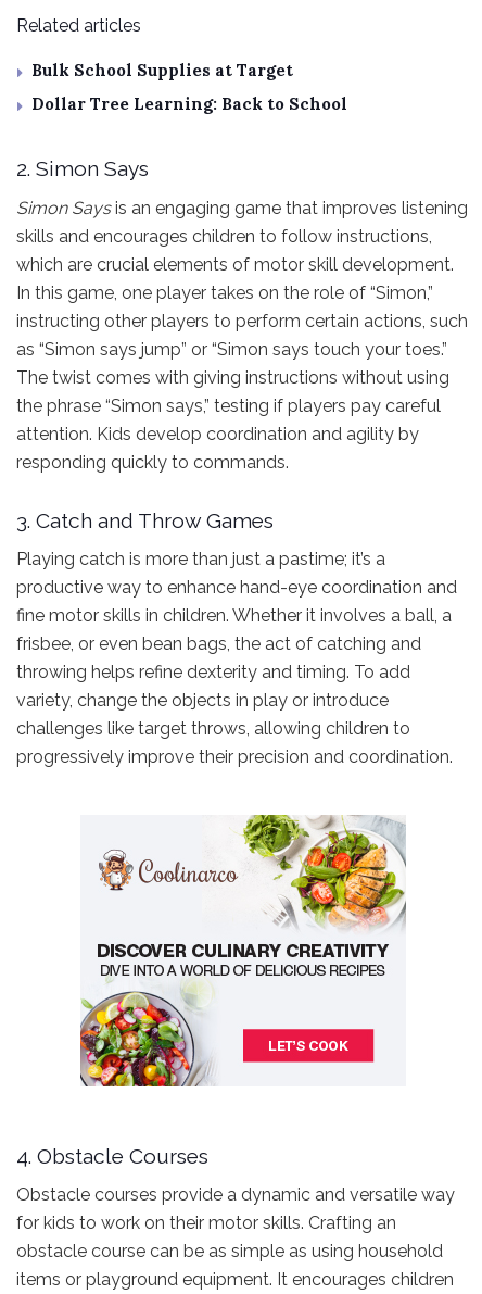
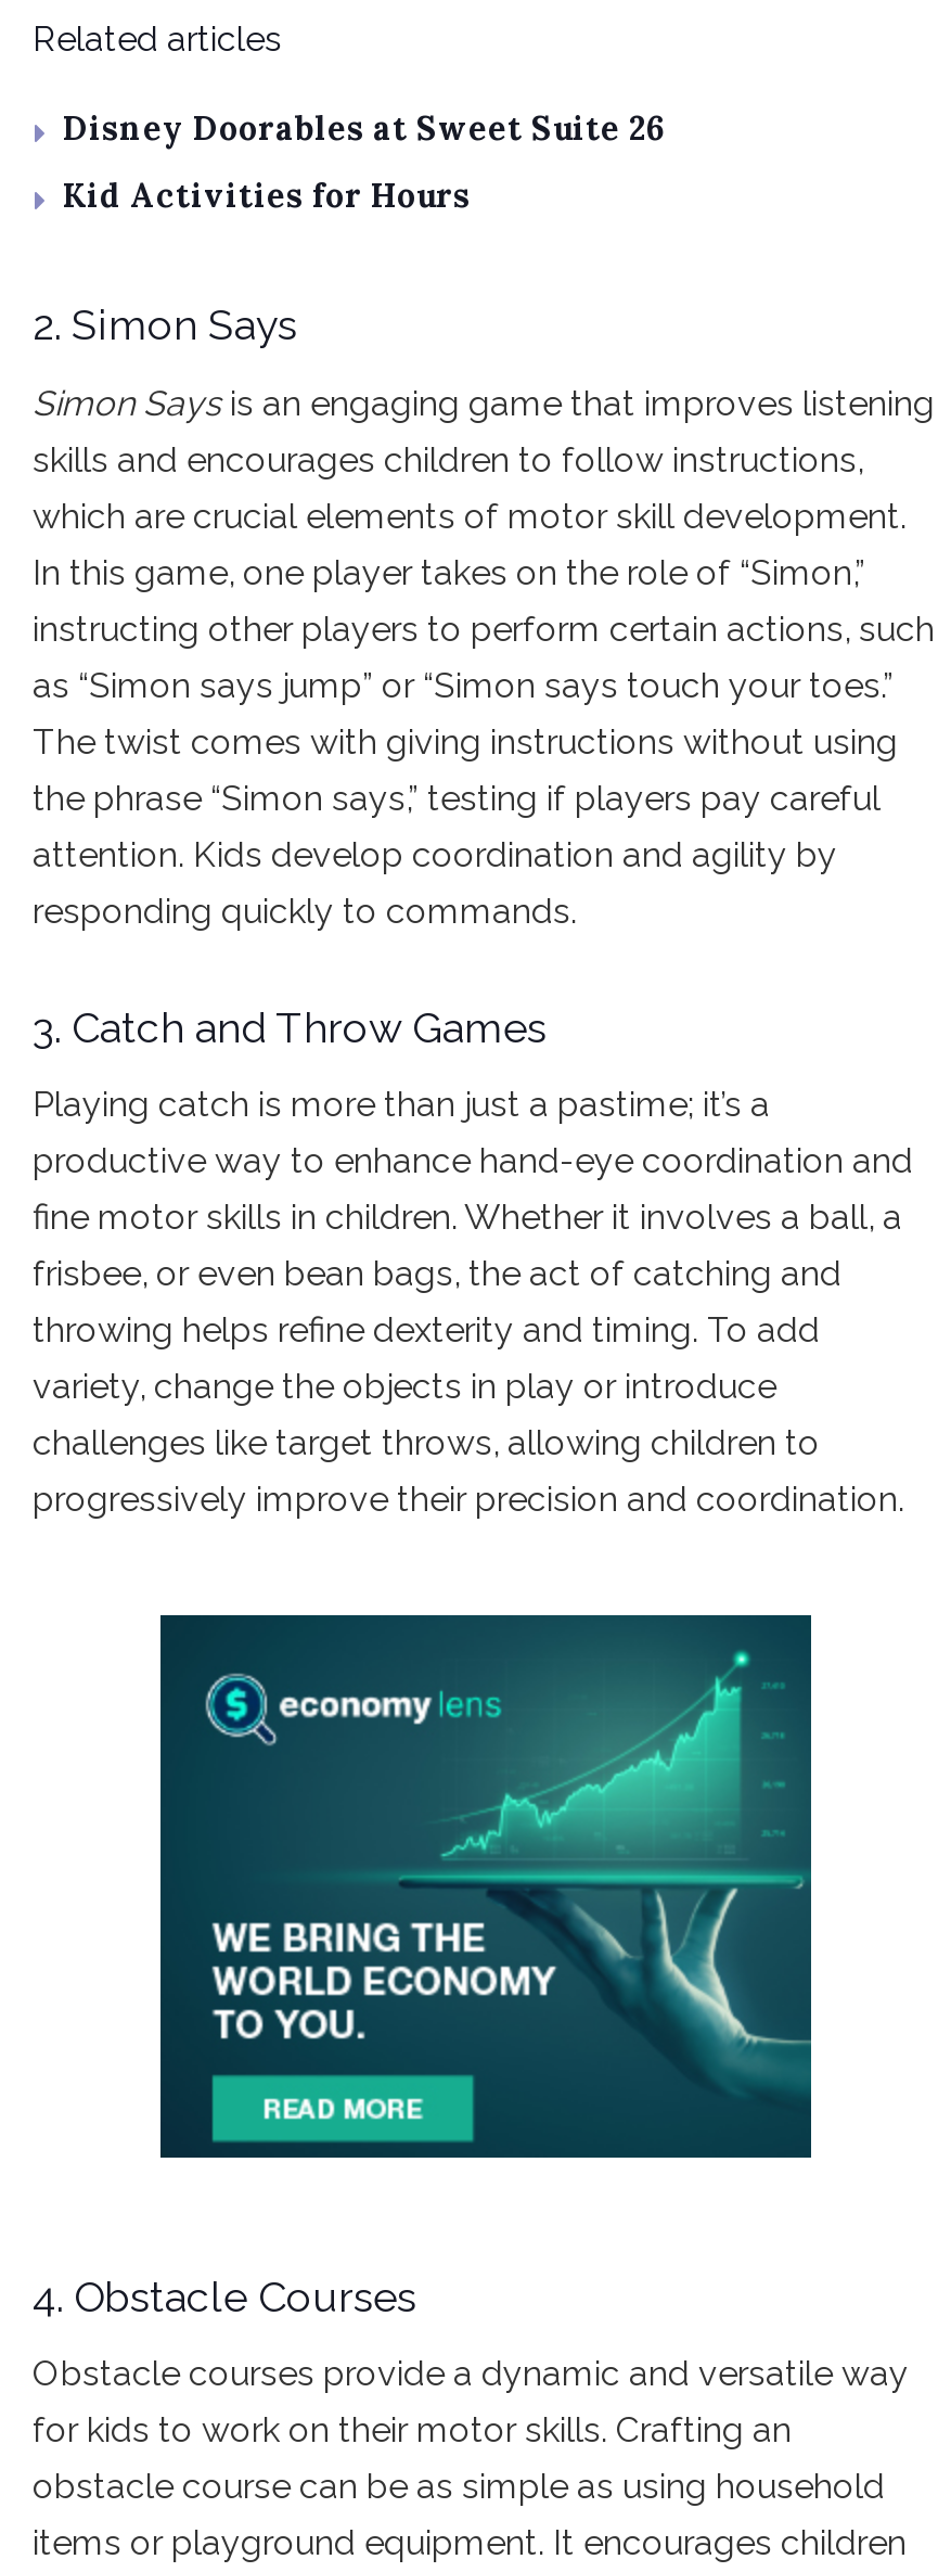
- Bulk School Supplies at Target
+ Disney Doorables at Sweet Suite 26

- Dollar Tree Learning: Back to School
+ Kid Activities for Hours

- [image]
+ [image]
